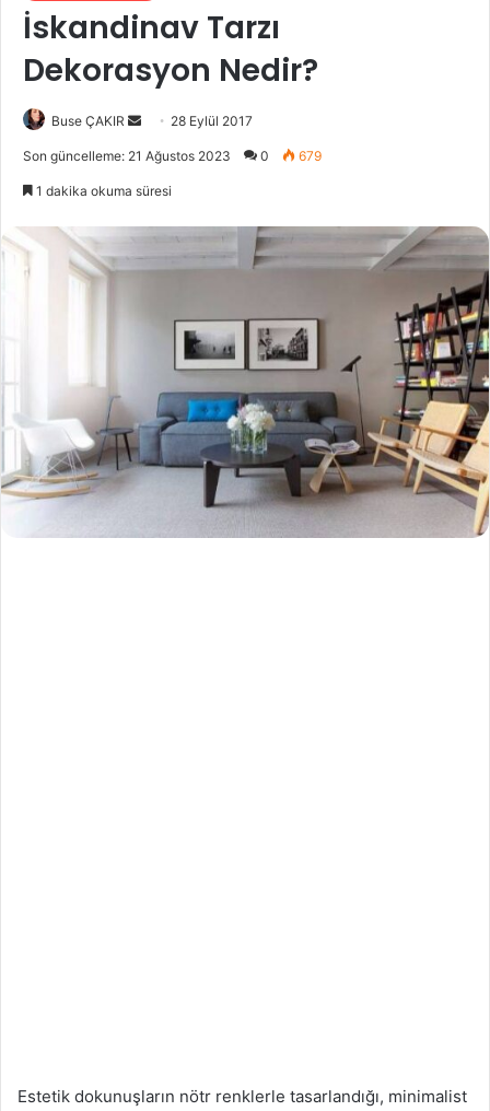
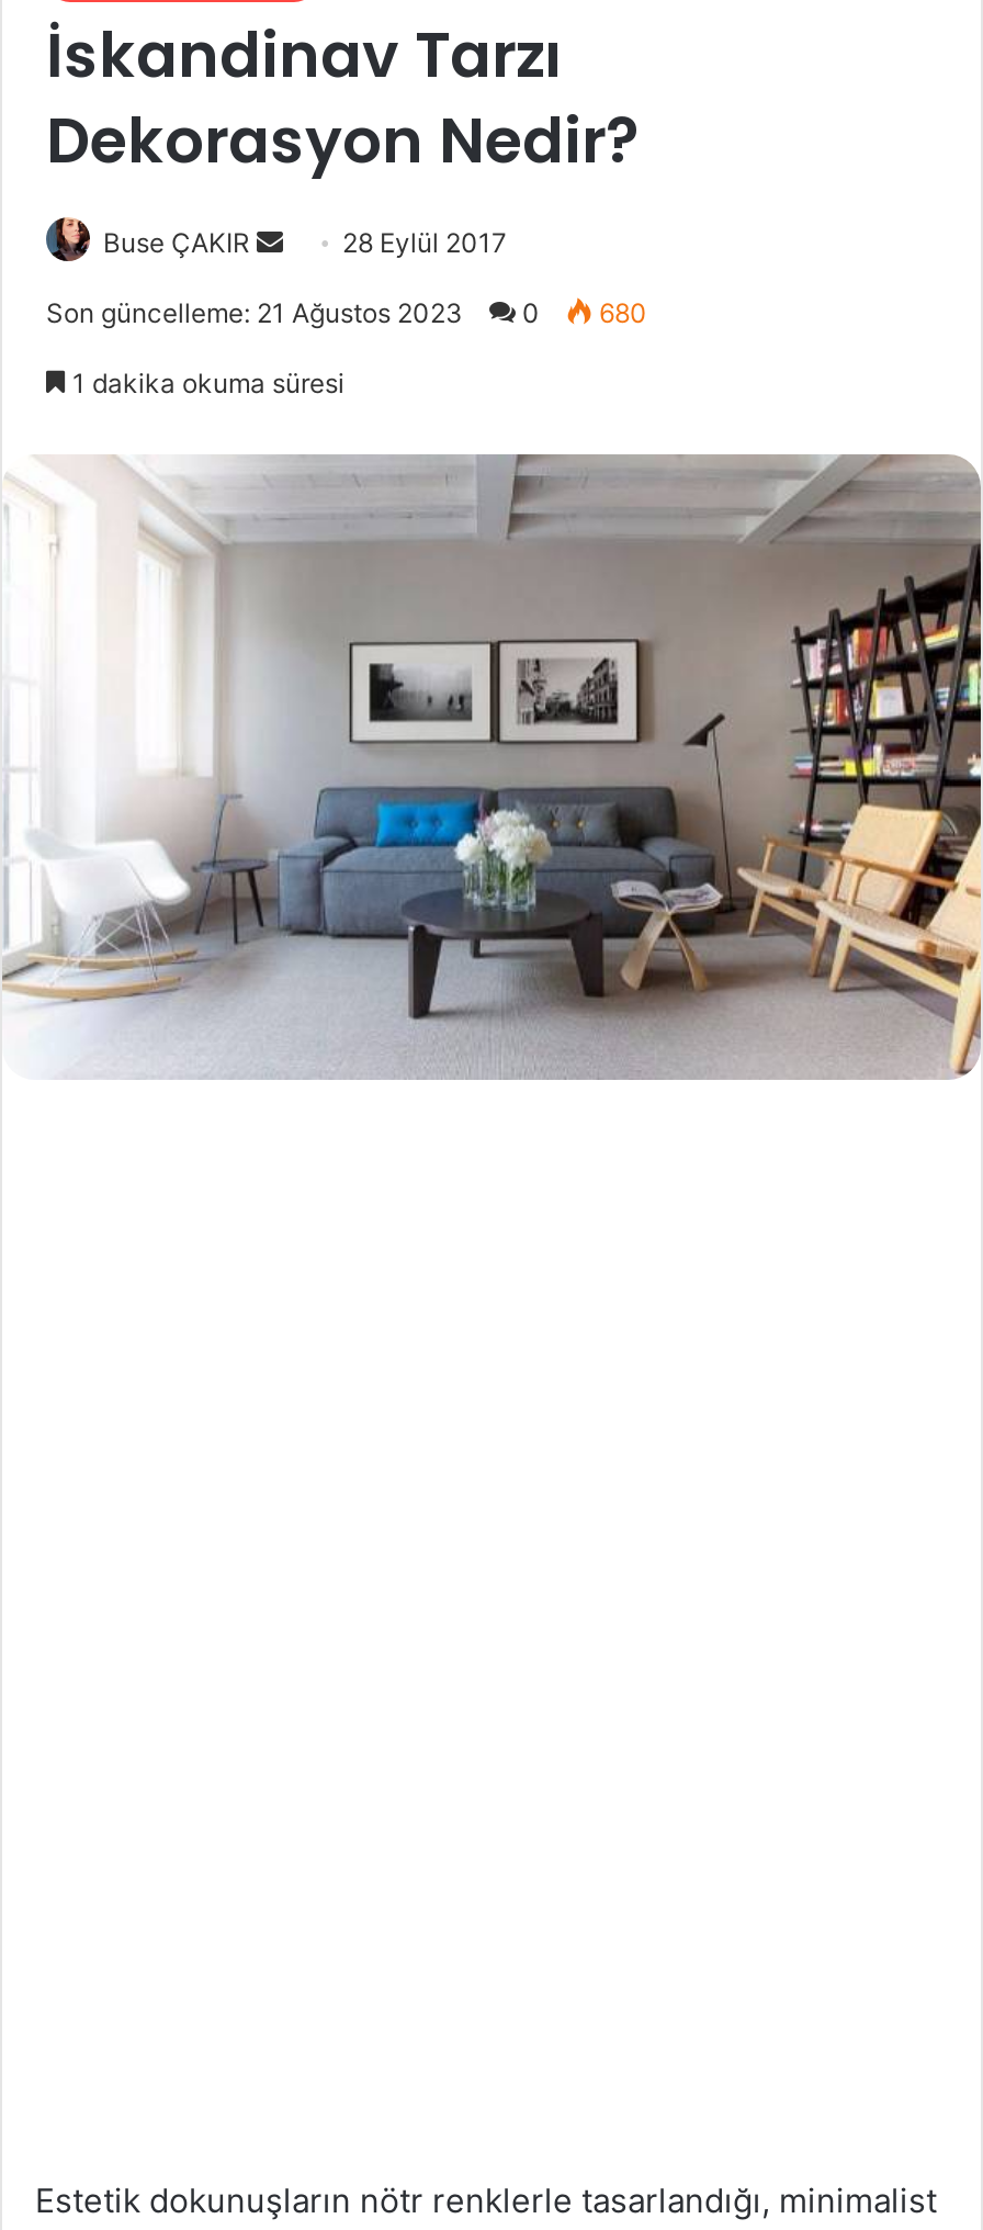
- Son güncelleme: 21 Ağustos 2023 0 679
+ Son güncelleme: 21 Ağustos 2023 0 680
